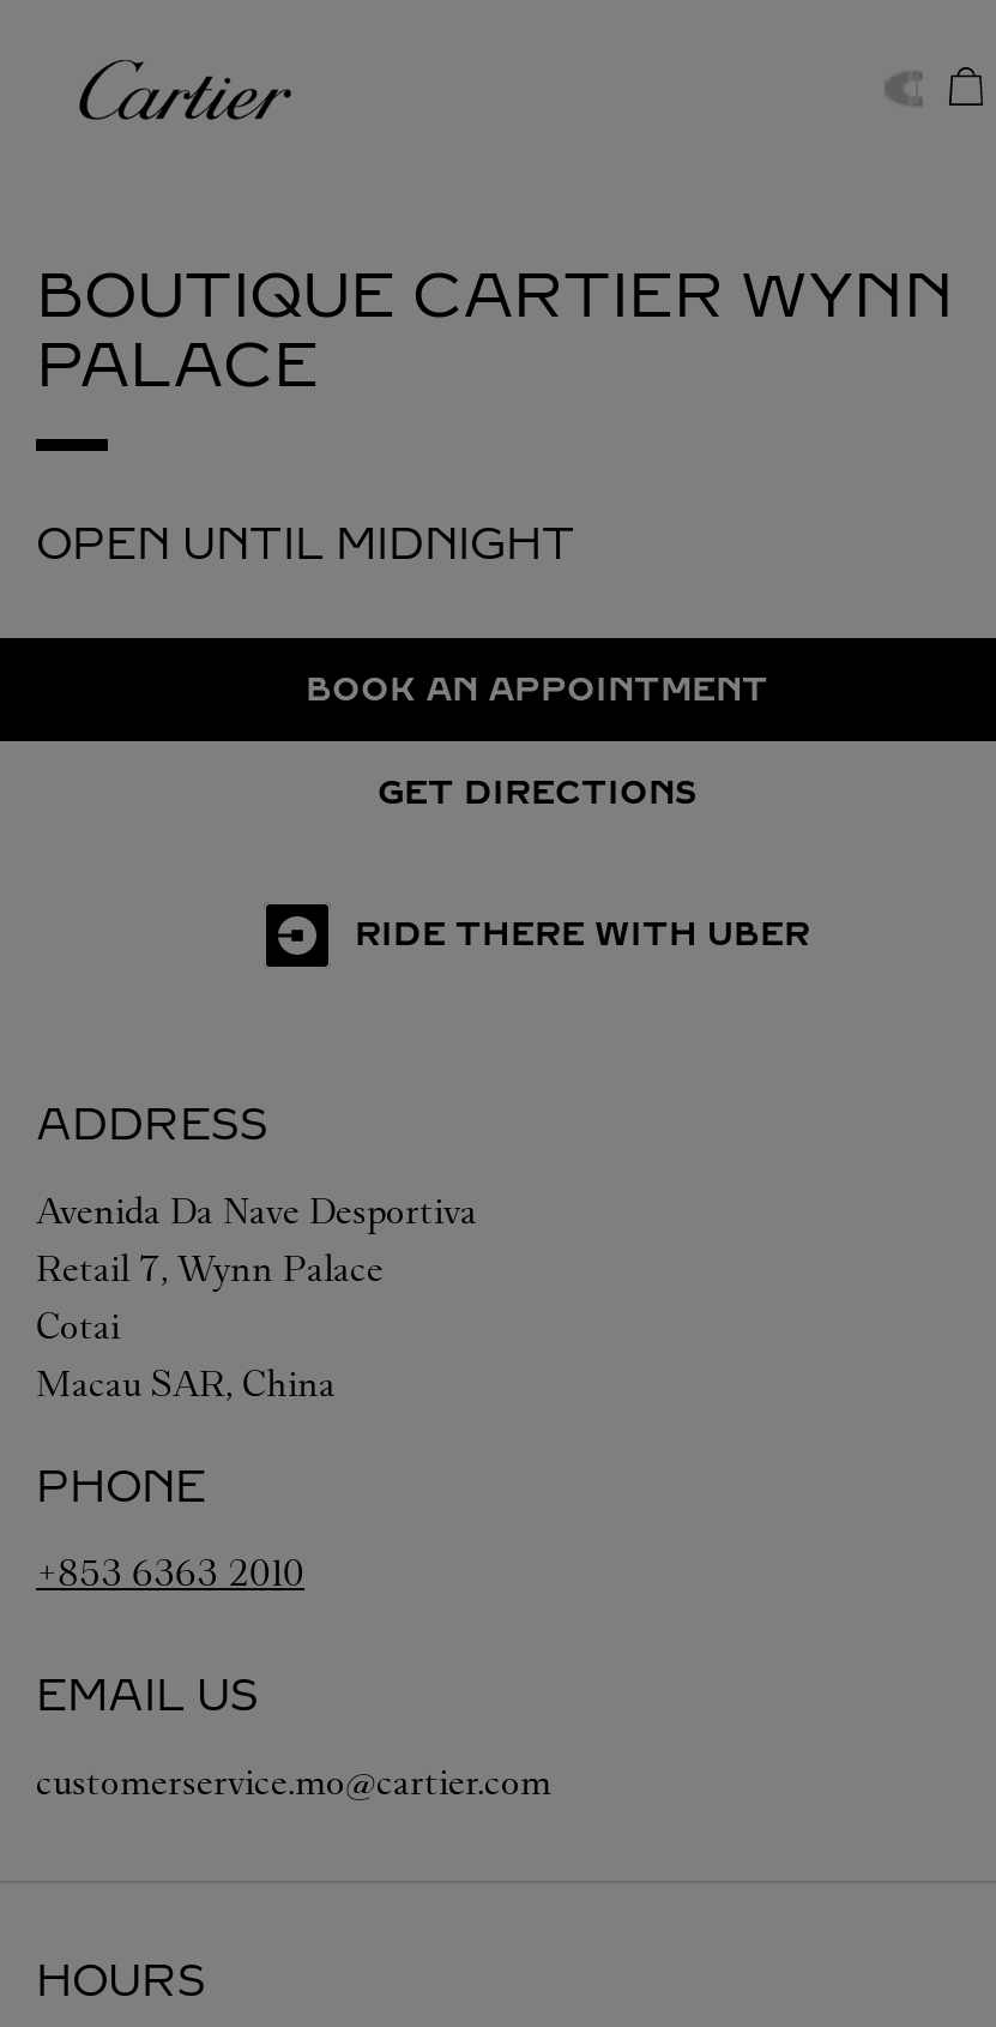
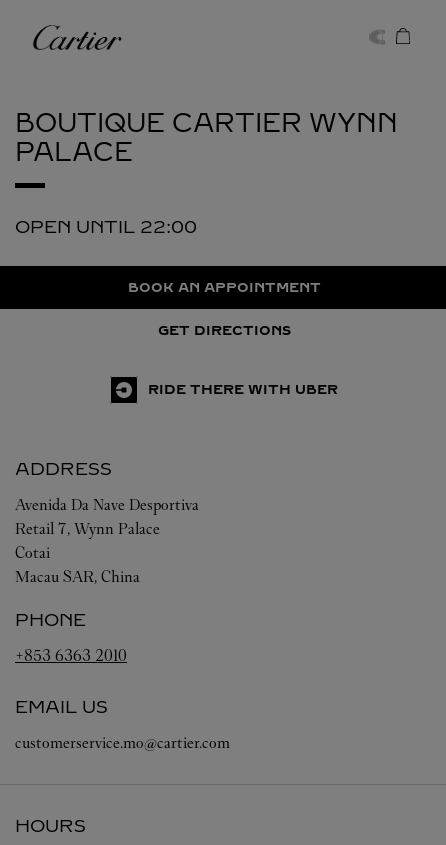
- OPEN UNTIL MIDNIGHT
+ OPEN UNTIL 22:00
